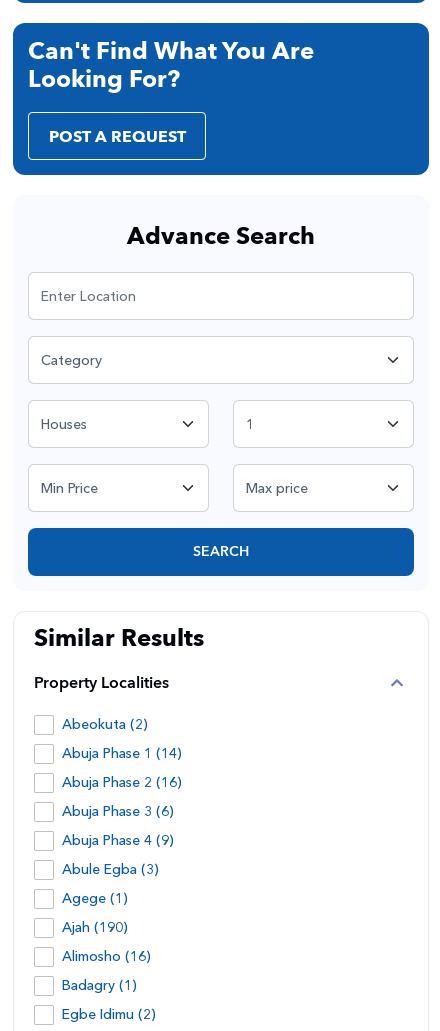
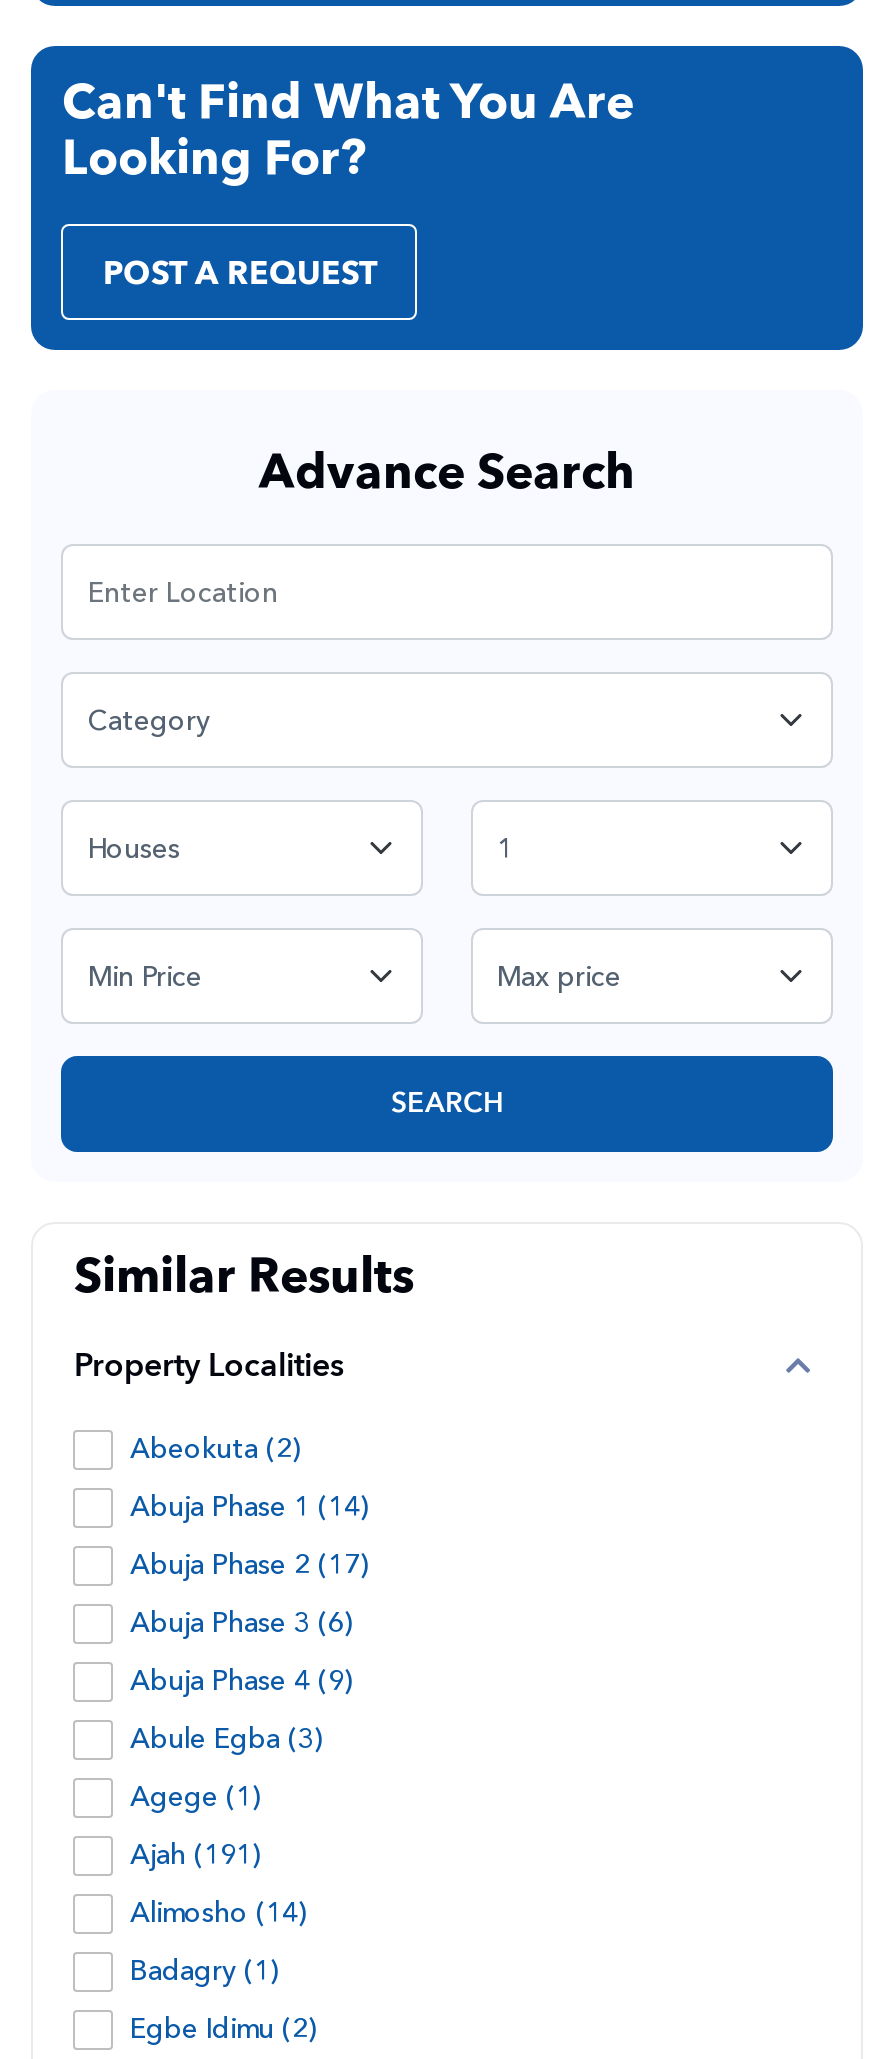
- Abuja Phase 2 (16)
+ Abuja Phase 2 (17)

- Ajah (190)
+ Ajah (191)

- Alimosho (16)
+ Alimosho (14)
